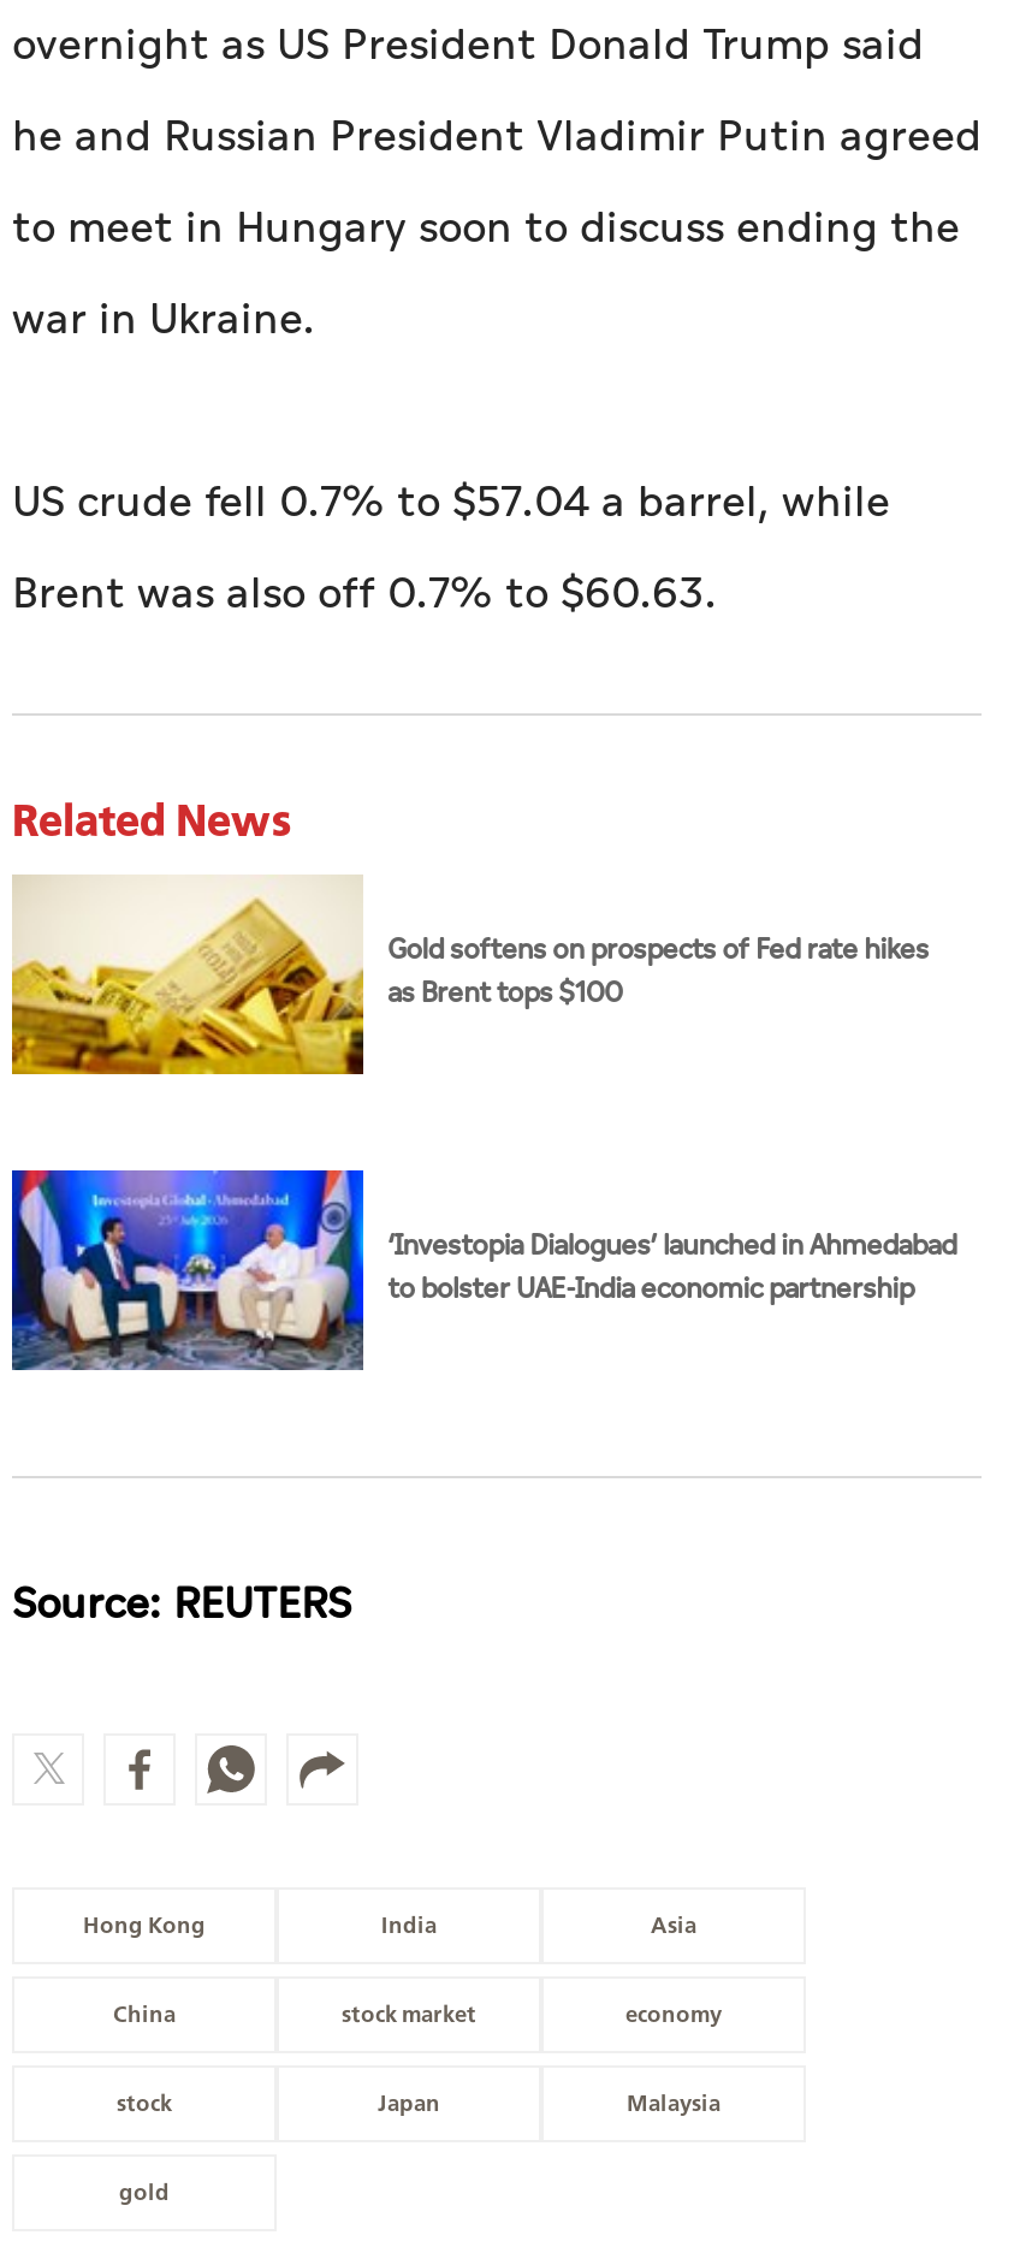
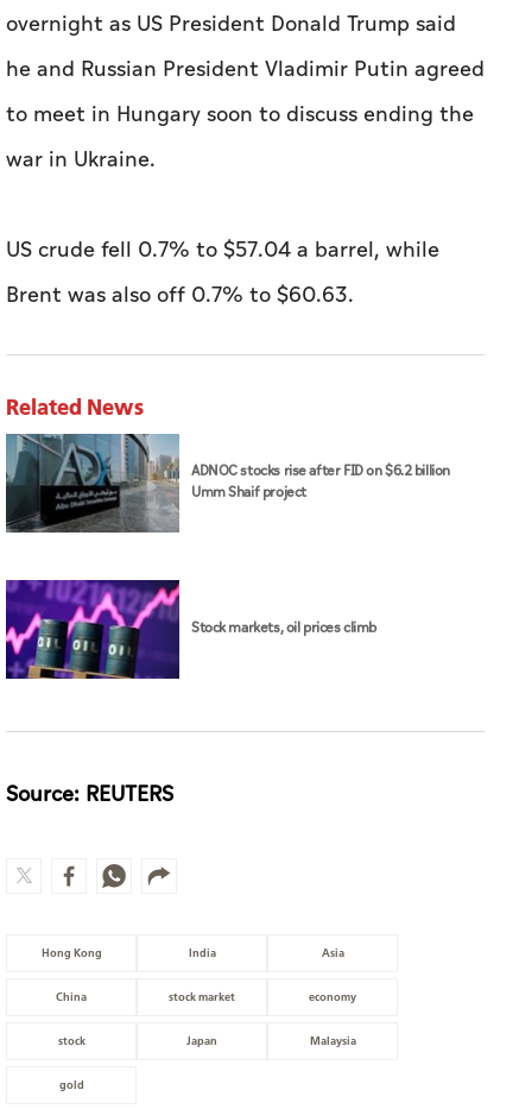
- [image]
- Gold softens on prospects of Fed rate hikes
- as Brent tops $100
+ [image]
+ ADNOC stocks rise after FID on $6.2 billion
+ Umm Shaif project

- [image]
- ‘Investopia Dialogues’ launched in Ahmedabad
- to bolster UAE-India economic partnership
+ [image]
+ Stock markets, oil prices climb
